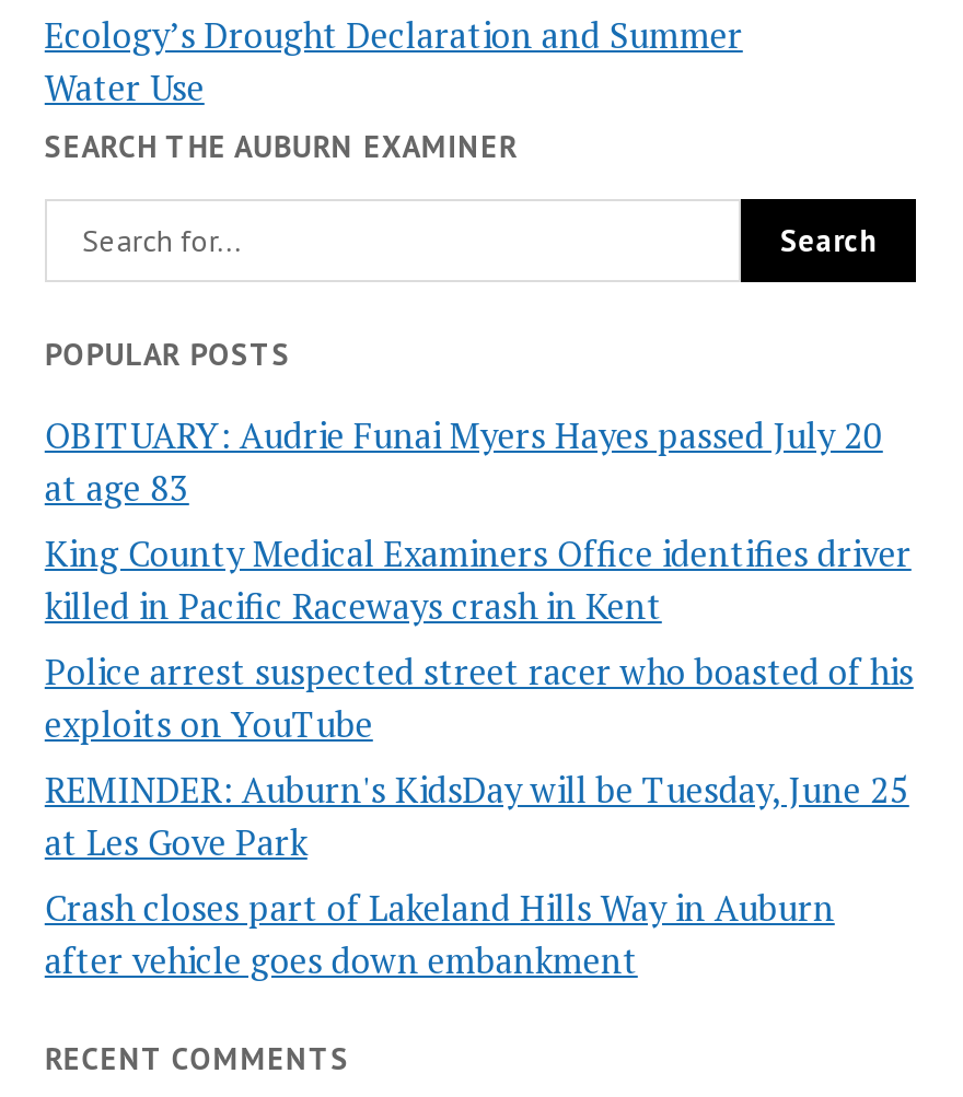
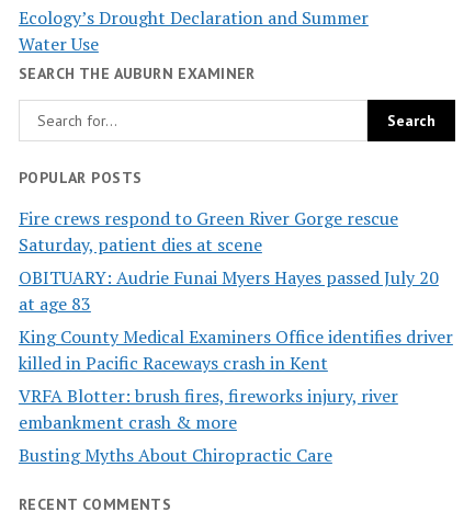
+ Fire crews respond to Green River Gorge rescue
+ Saturday, patient dies at scene

moved down: OBITUARY: Audrie Funai Myers Hayes passed July 20 | at age 83 | King County Medical Examiners Office identifies driver | killed in Pacific Raceways crash in Kent

- Police arrest suspected street racer who boasted of his
- exploits on YouTube
- REMINDER: Auburn's KidsDay will be Tuesday, June 25
- at Les Gove Park
- Crash closes part of Lakeland Hills Way in Auburn
- after vehicle goes down embankment
+ VRFA Blotter: brush fires, fireworks injury, river
+ embankment crash & more
+ Busting Myths About Chiropractic Care
